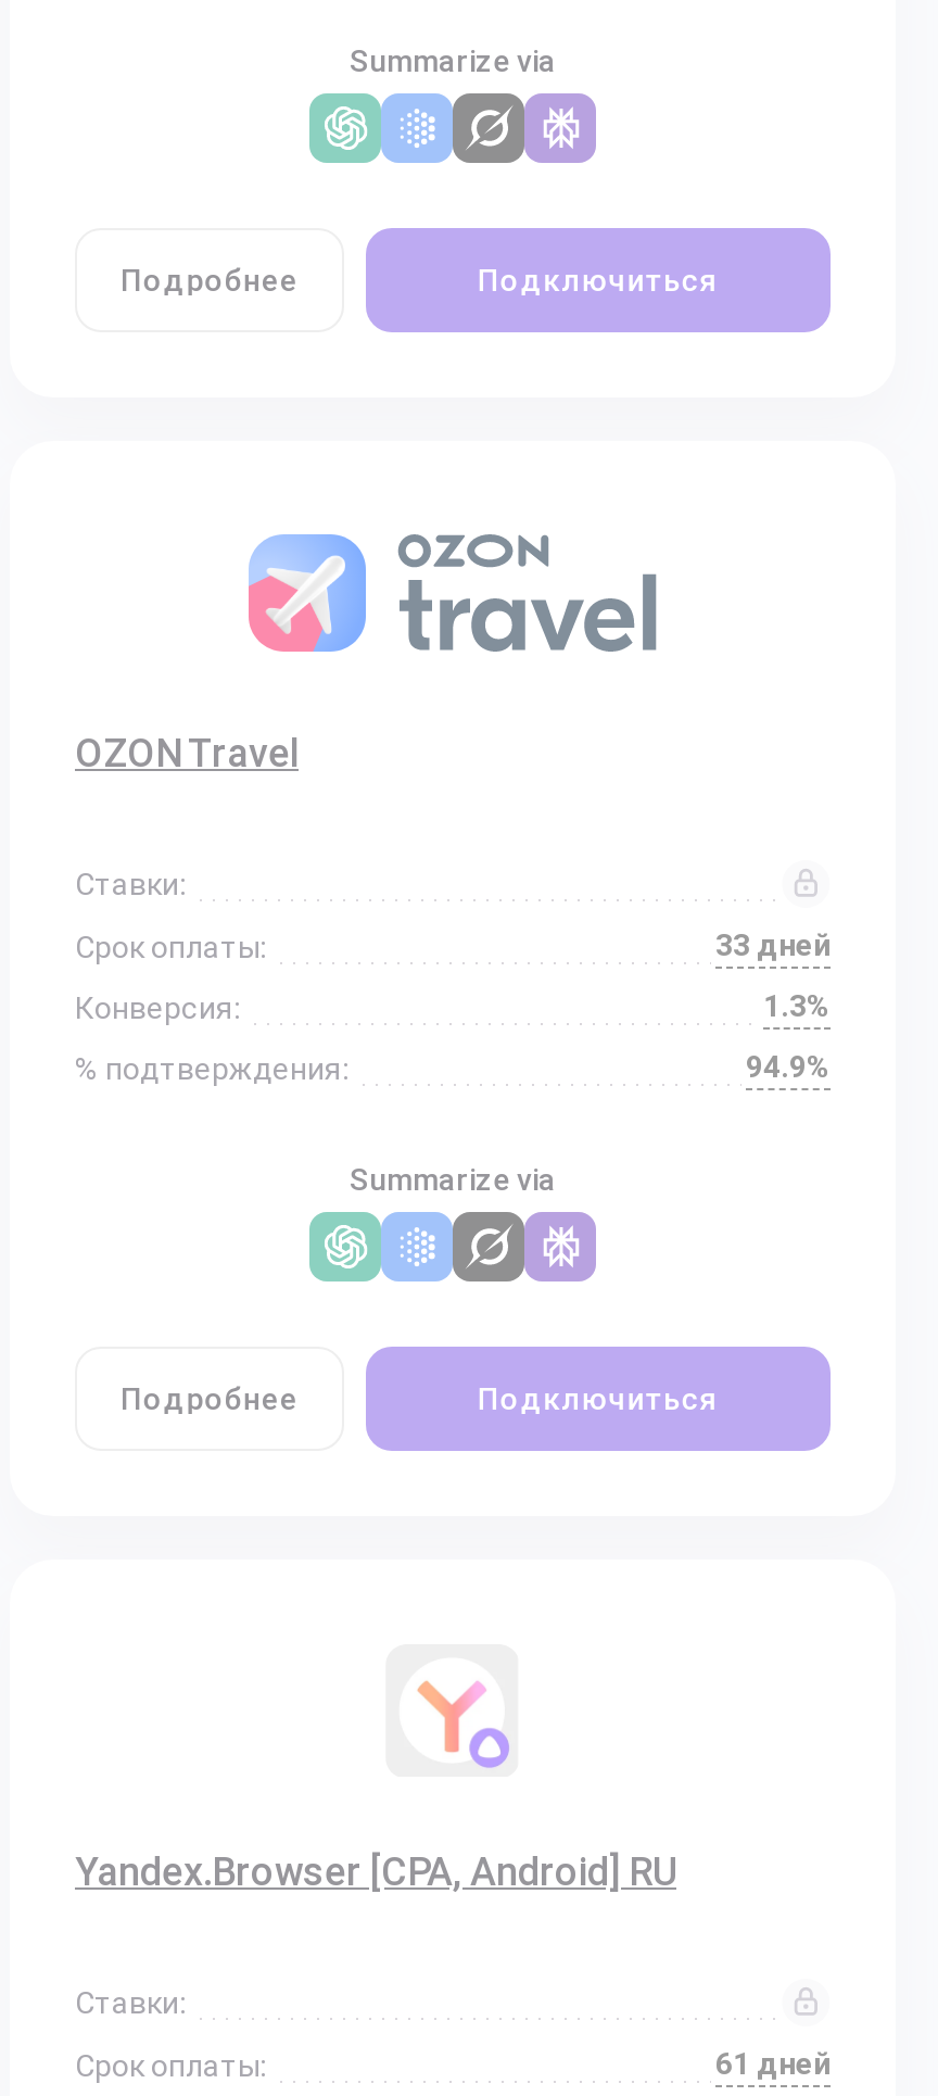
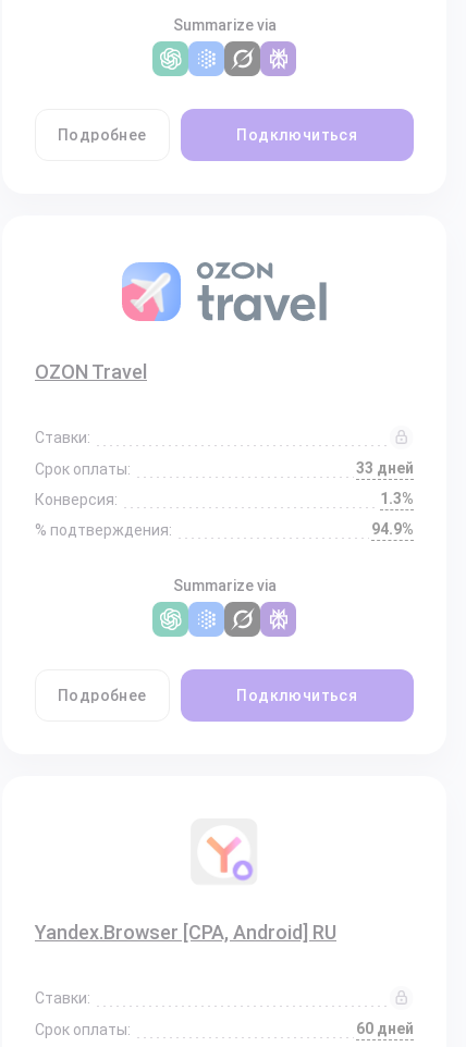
- 61 дней
+ 60 дней
